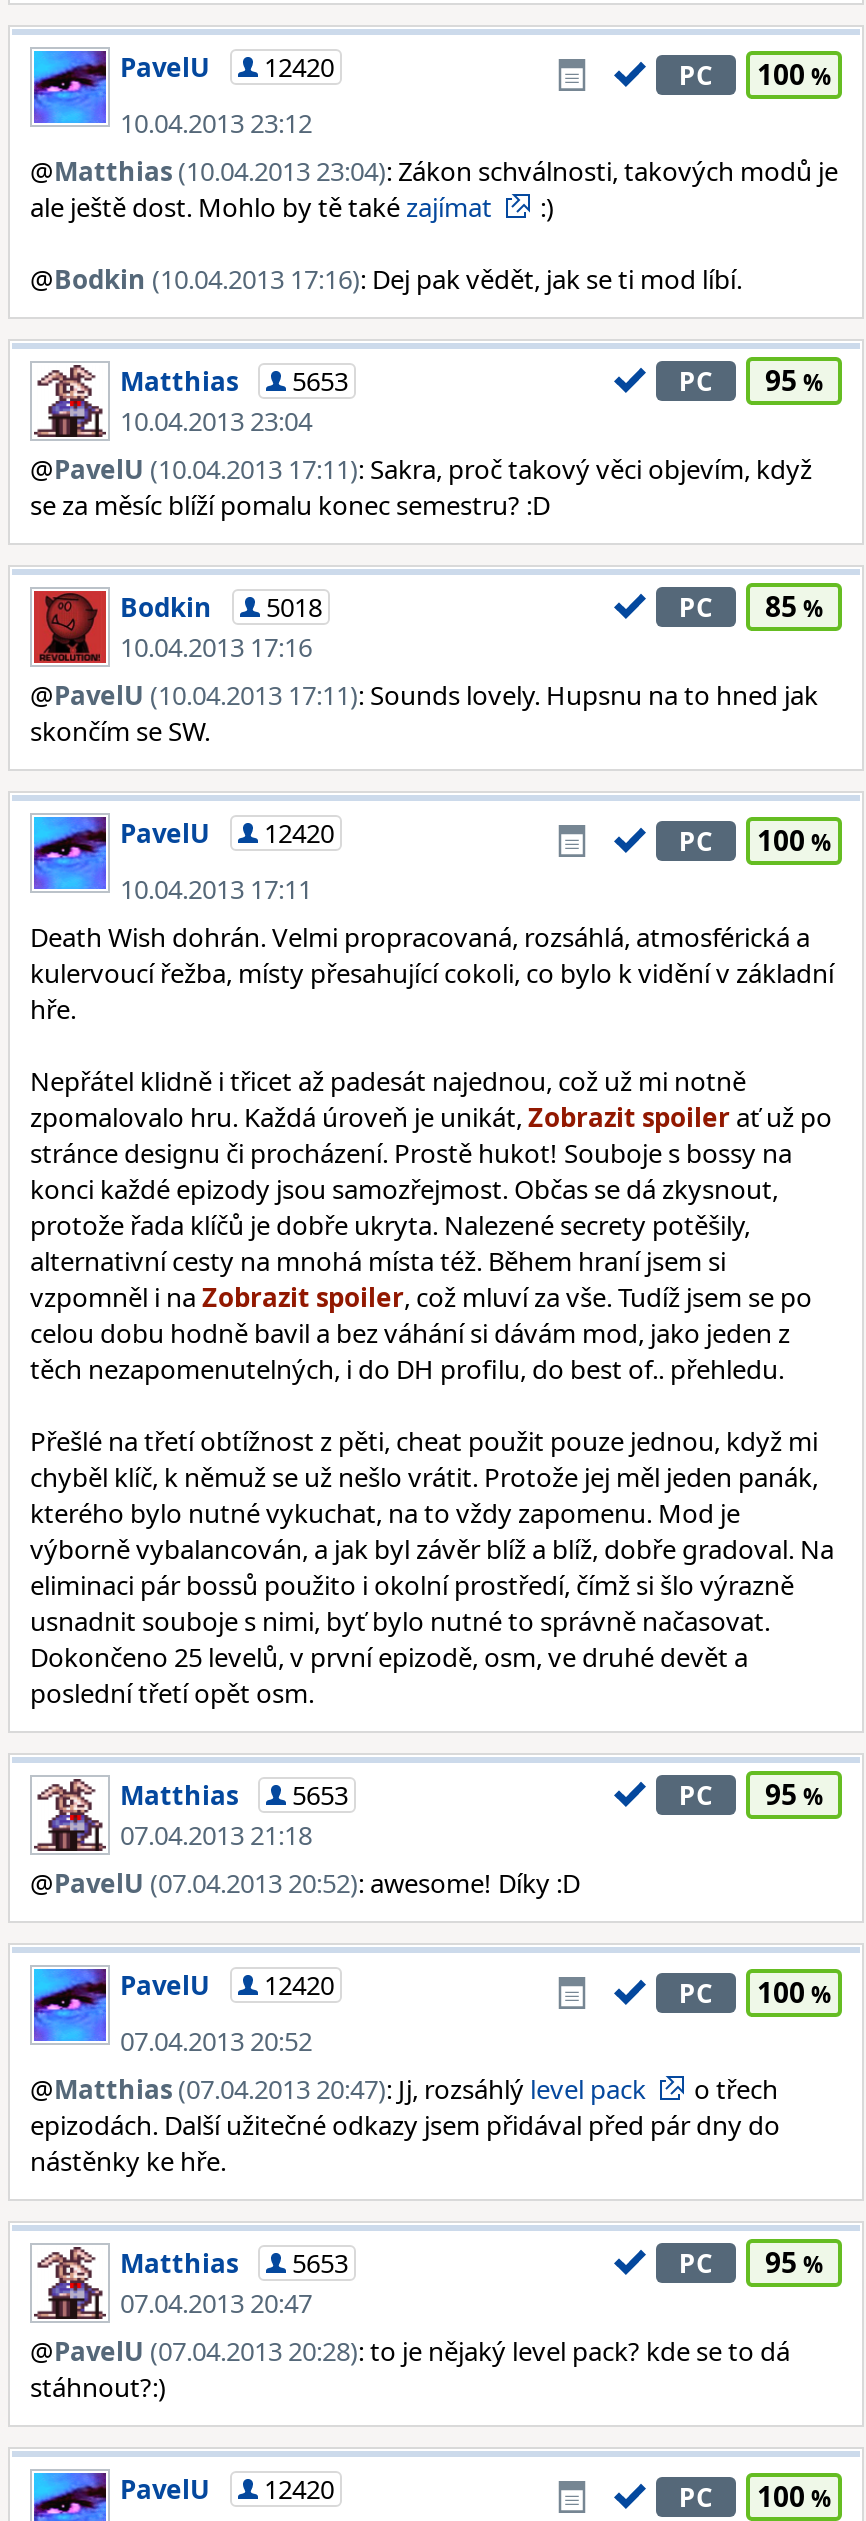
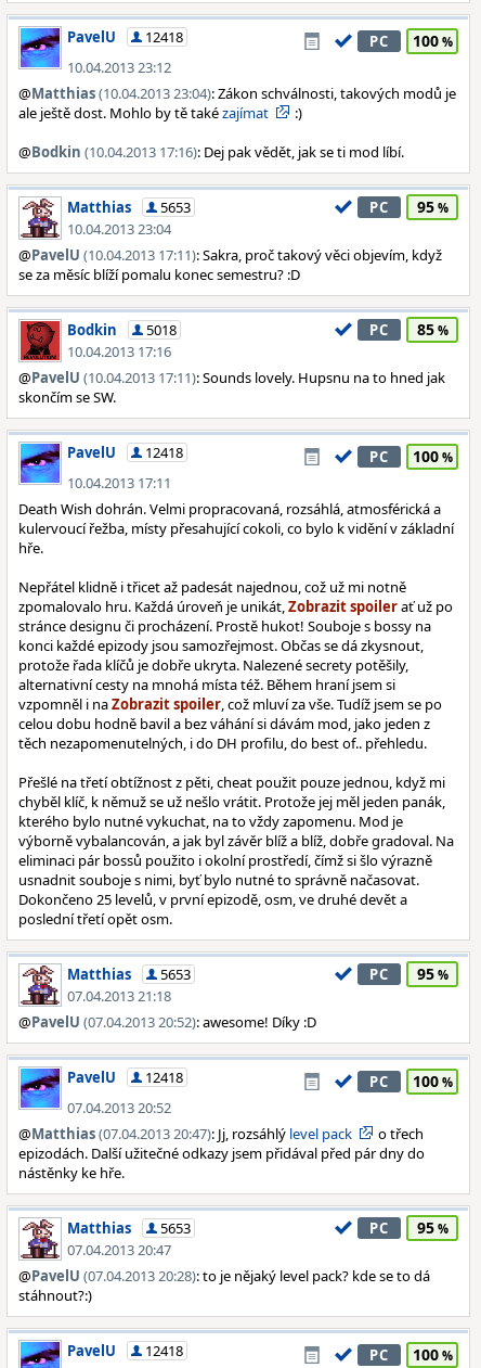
- PavelU 12420
+ PavelU 12418

- PavelU 12420
+ PavelU 12418

- PavelU 12420
+ PavelU 12418

- PavelU 12420
+ PavelU 12418
